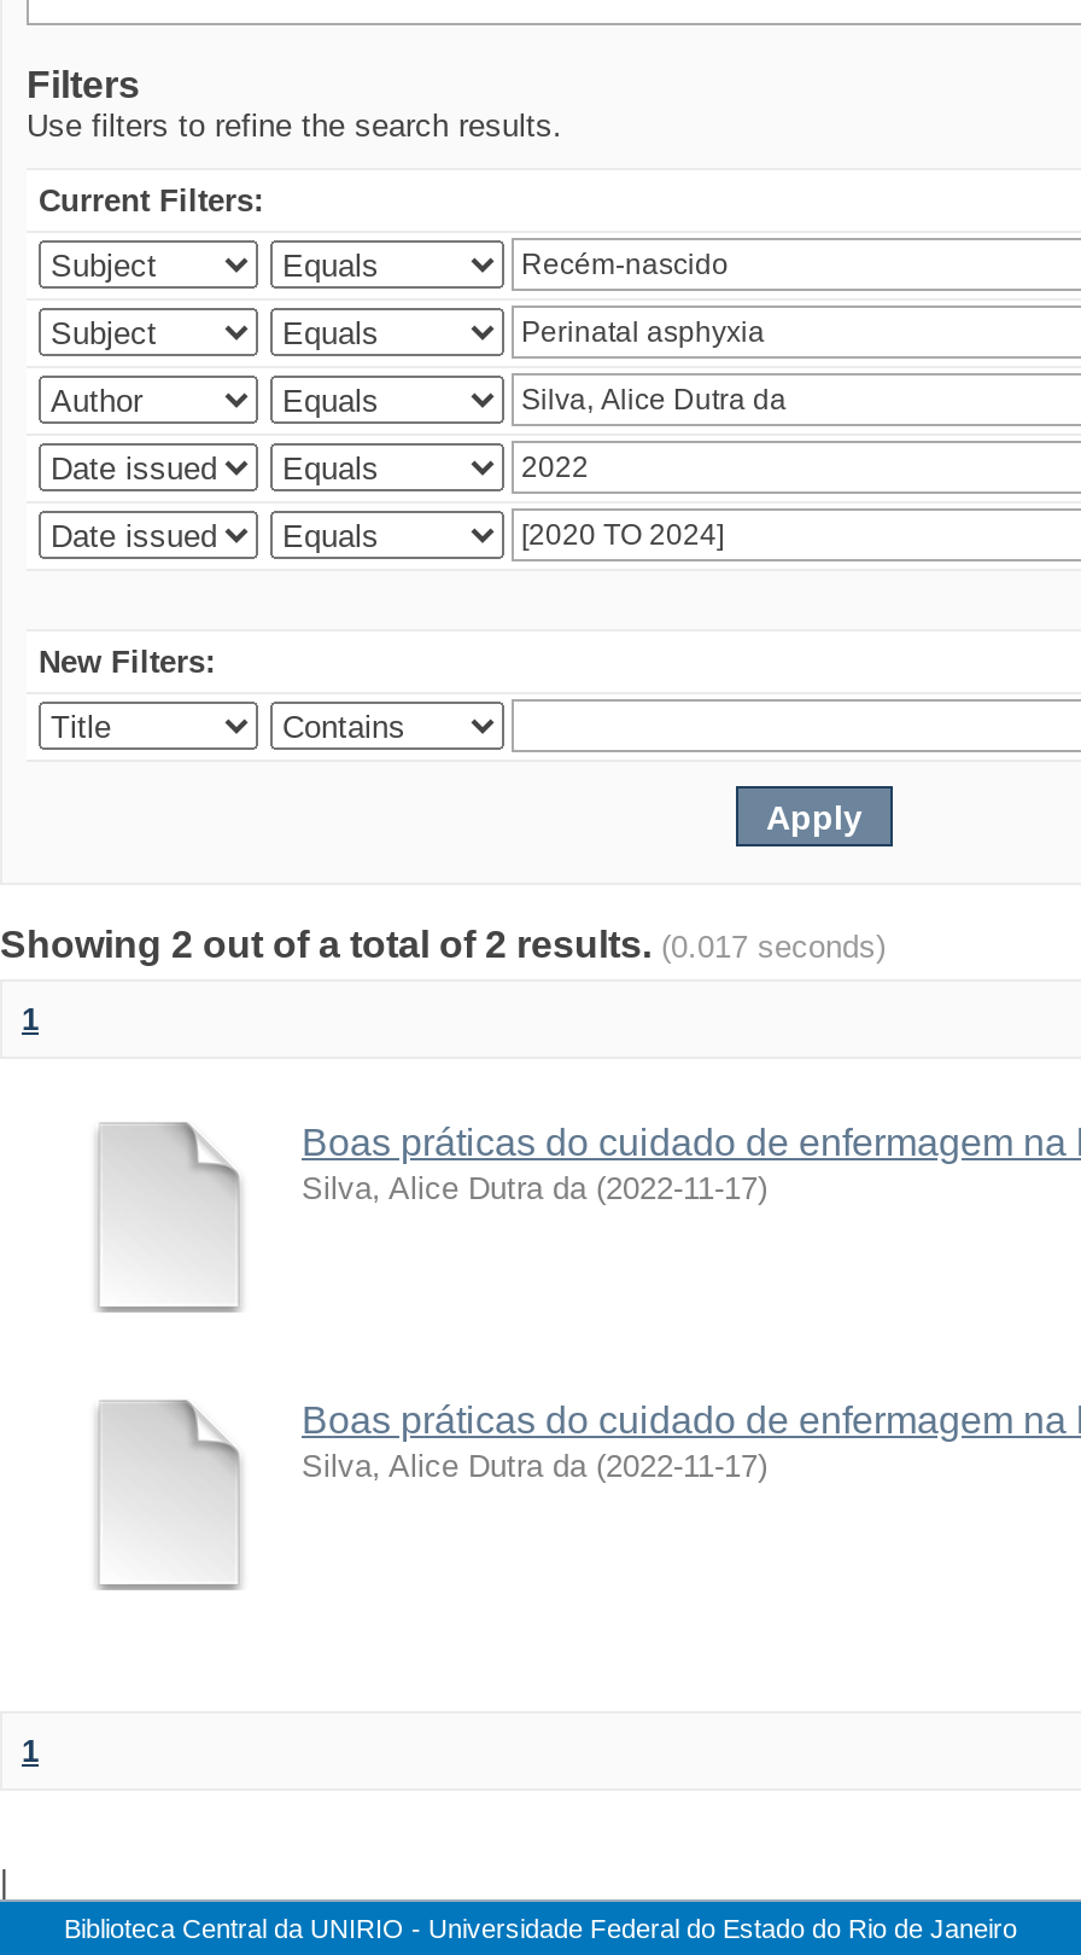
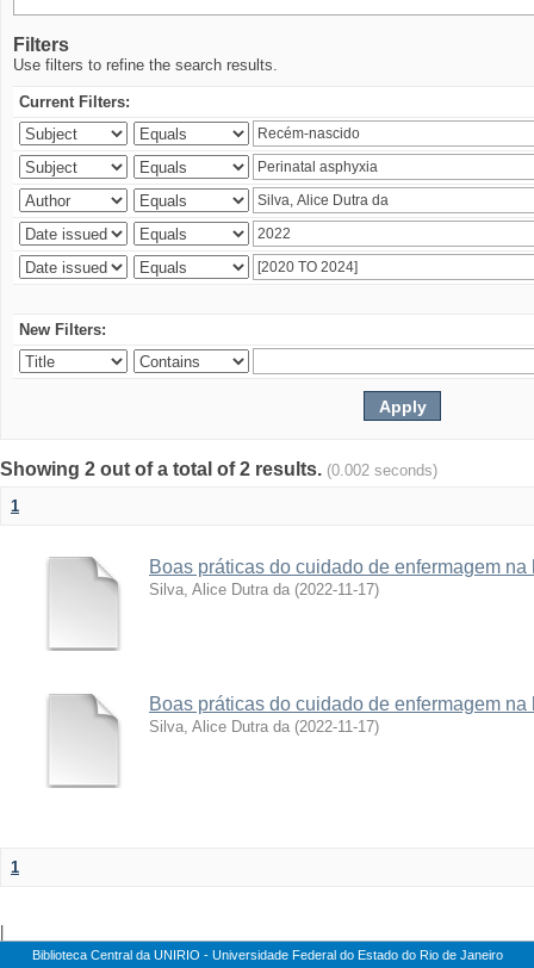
- Showing 2 out of a total of 2 results. (0.017 seconds)
+ Showing 2 out of a total of 2 results. (0.002 seconds)
